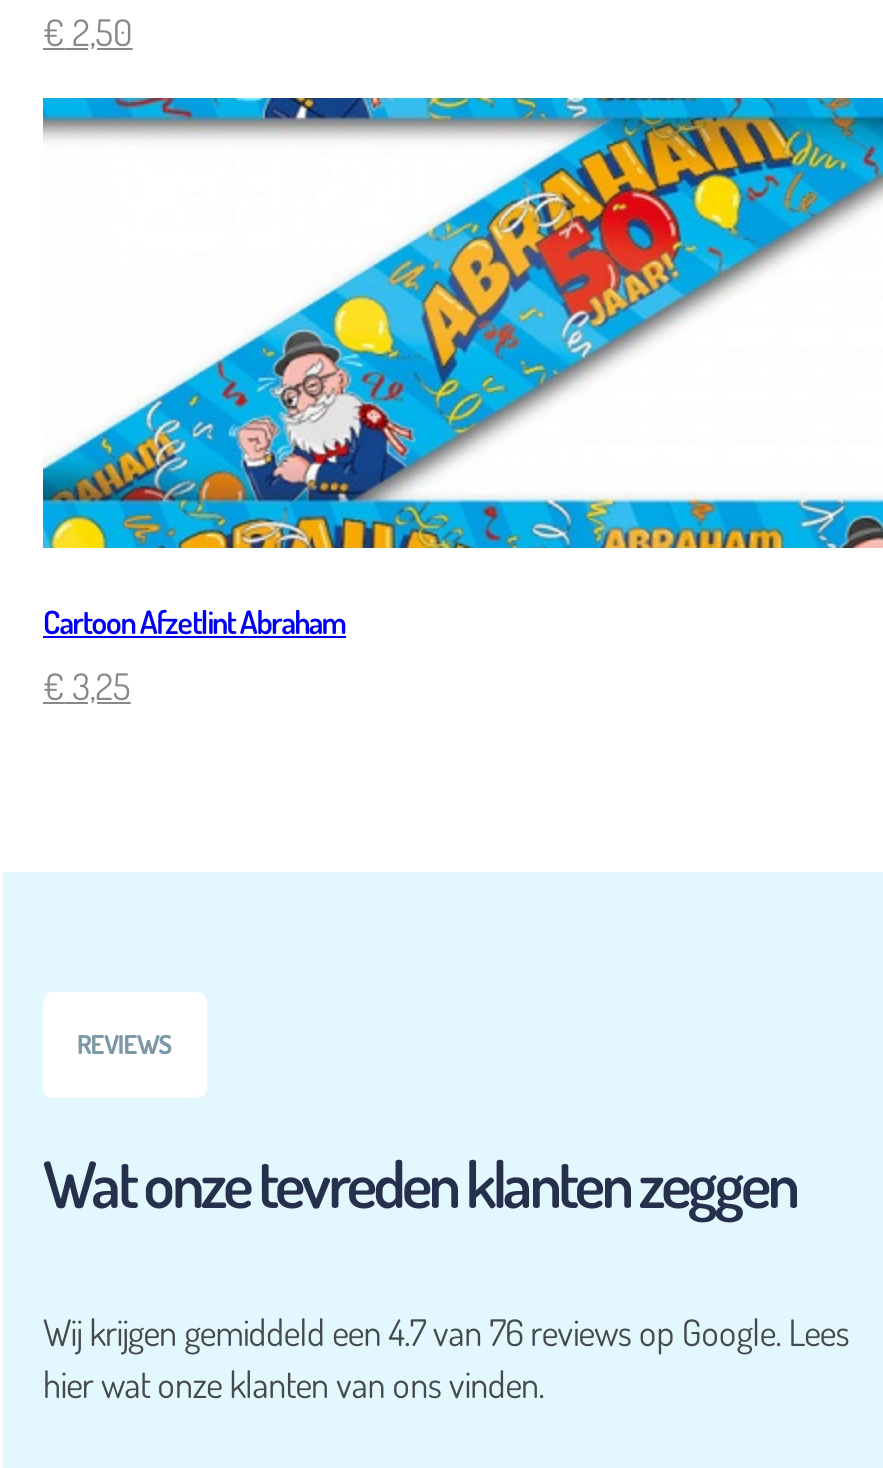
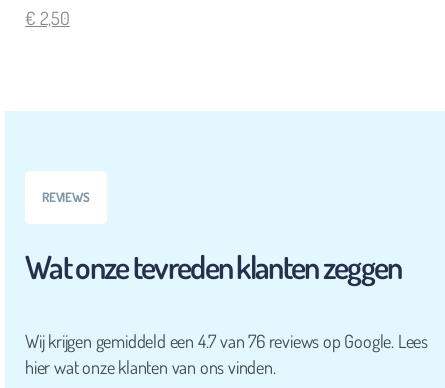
- [image]
- Cartoon Afzetlint Abraham
- €3,25
